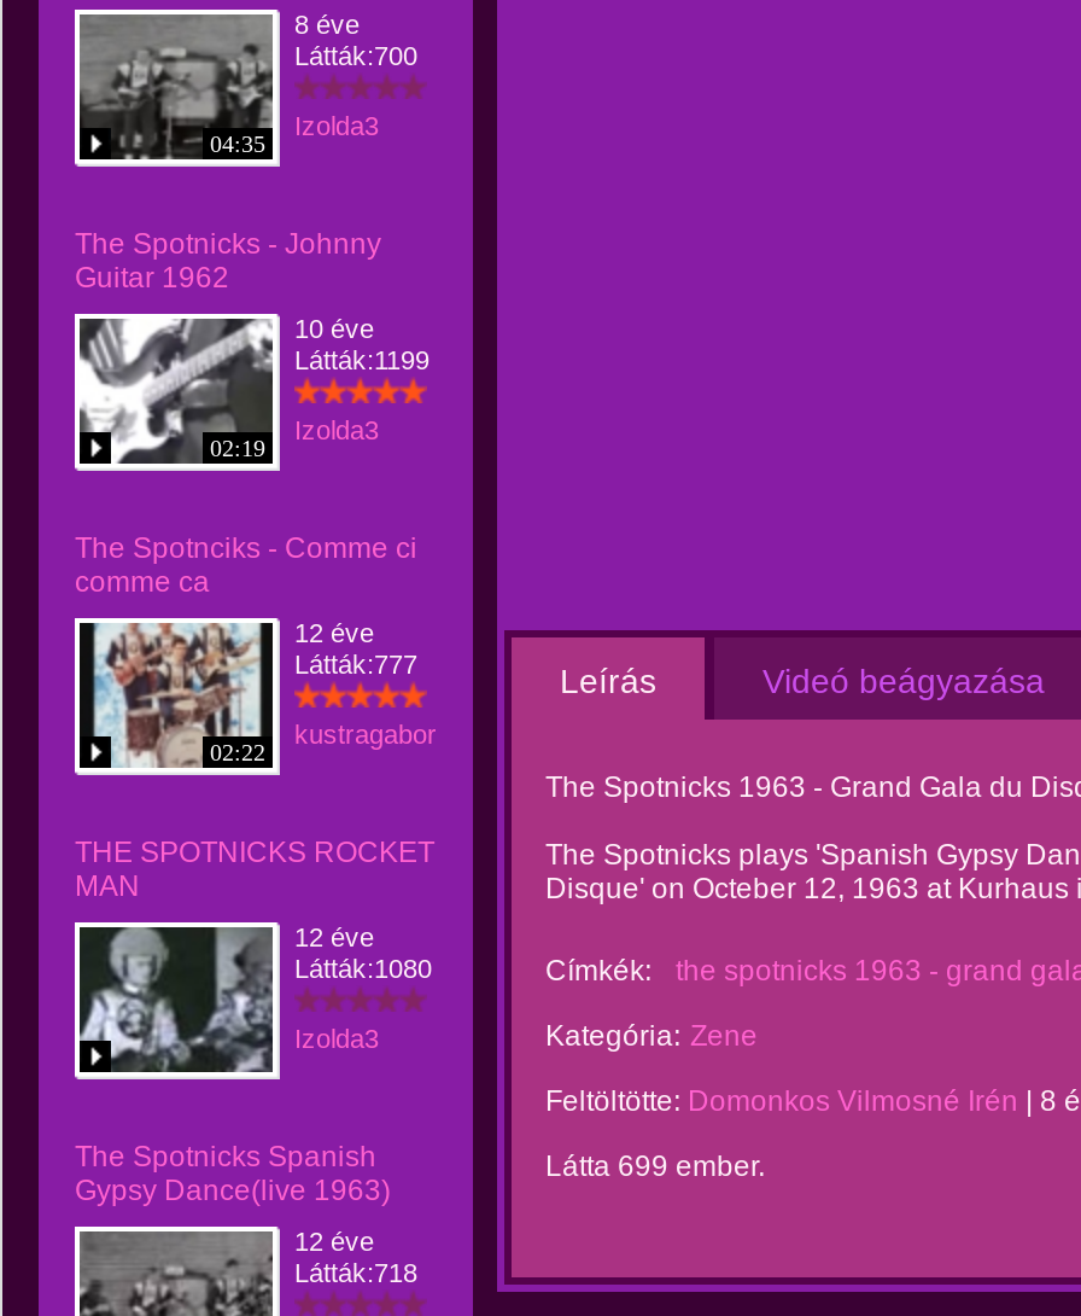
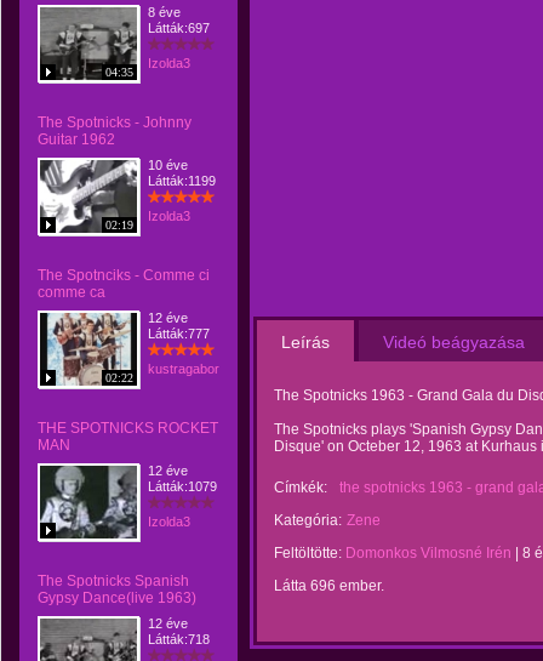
- Látták:700
+ Látták:697

- Látták:1080
+ Látták:1079

- Látta 699 ember.
+ Látta 696 ember.
